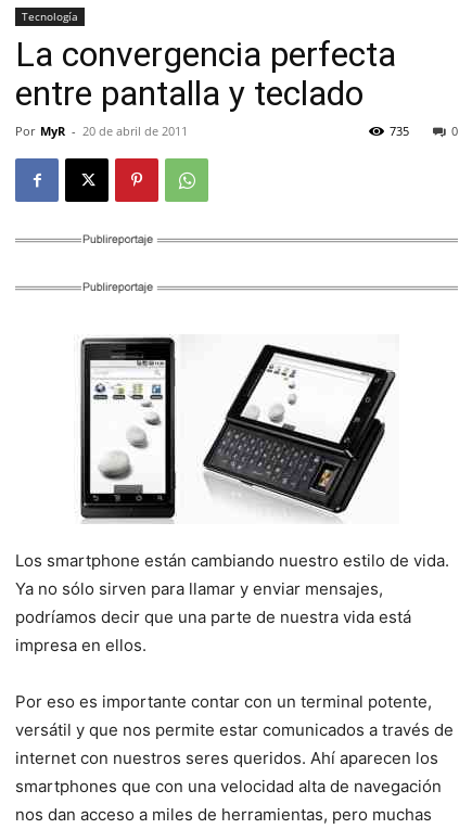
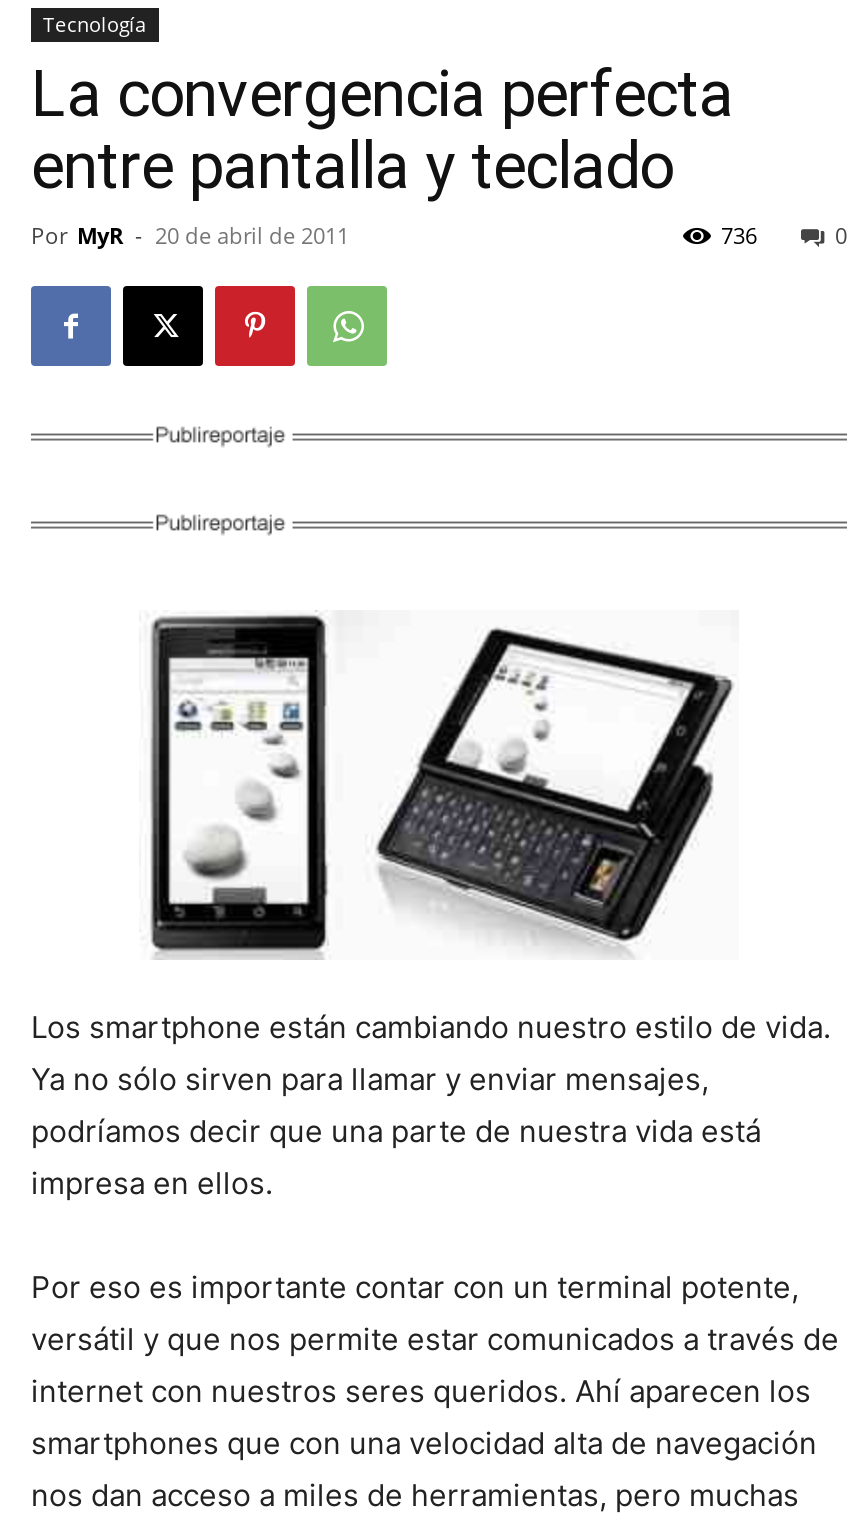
- 735
+ 736
